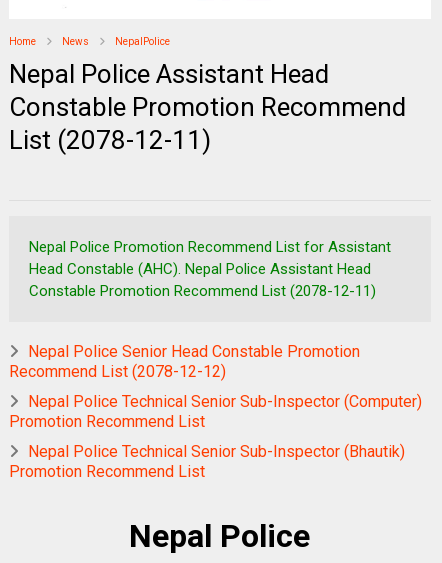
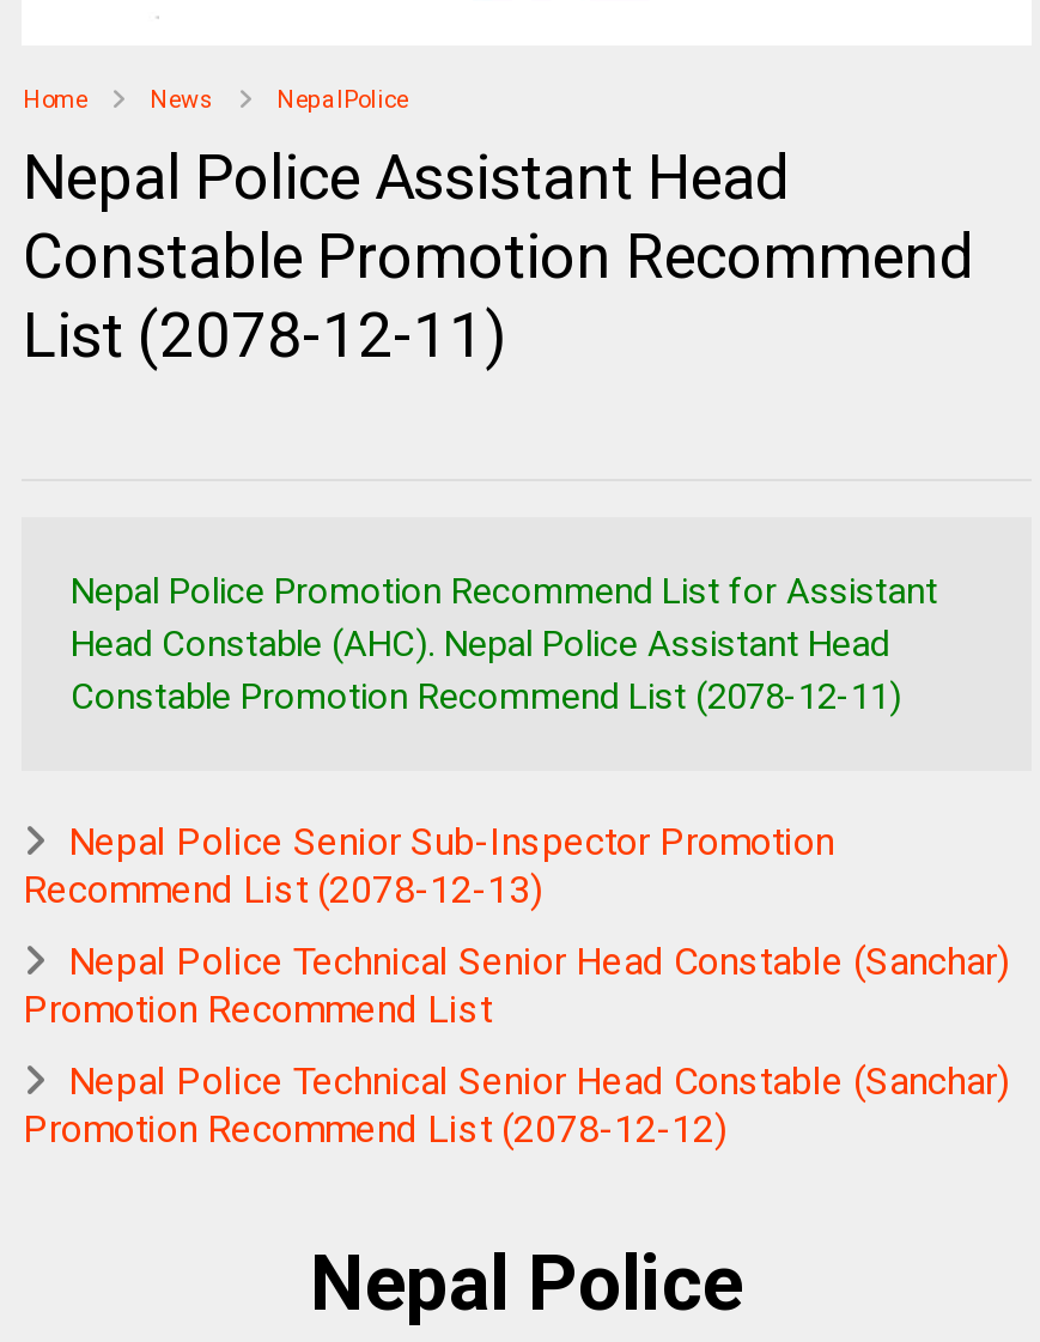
- Nepal Police Senior Head Constable Promotion
- Recommend List (2078-12-12)
+ Nepal Police Senior Sub-Inspector Promotion
+ Recommend List (2078-12-13)

- Nepal Police Technical Senior Sub-Inspector (Computer)
+ Nepal Police Technical Senior Head Constable (Sanchar)

- Nepal Police Technical Senior Sub-Inspector (Bhautik)
- Promotion Recommend List
+ Nepal Police Technical Senior Head Constable (Sanchar)
+ Promotion Recommend List (2078-12-12)
